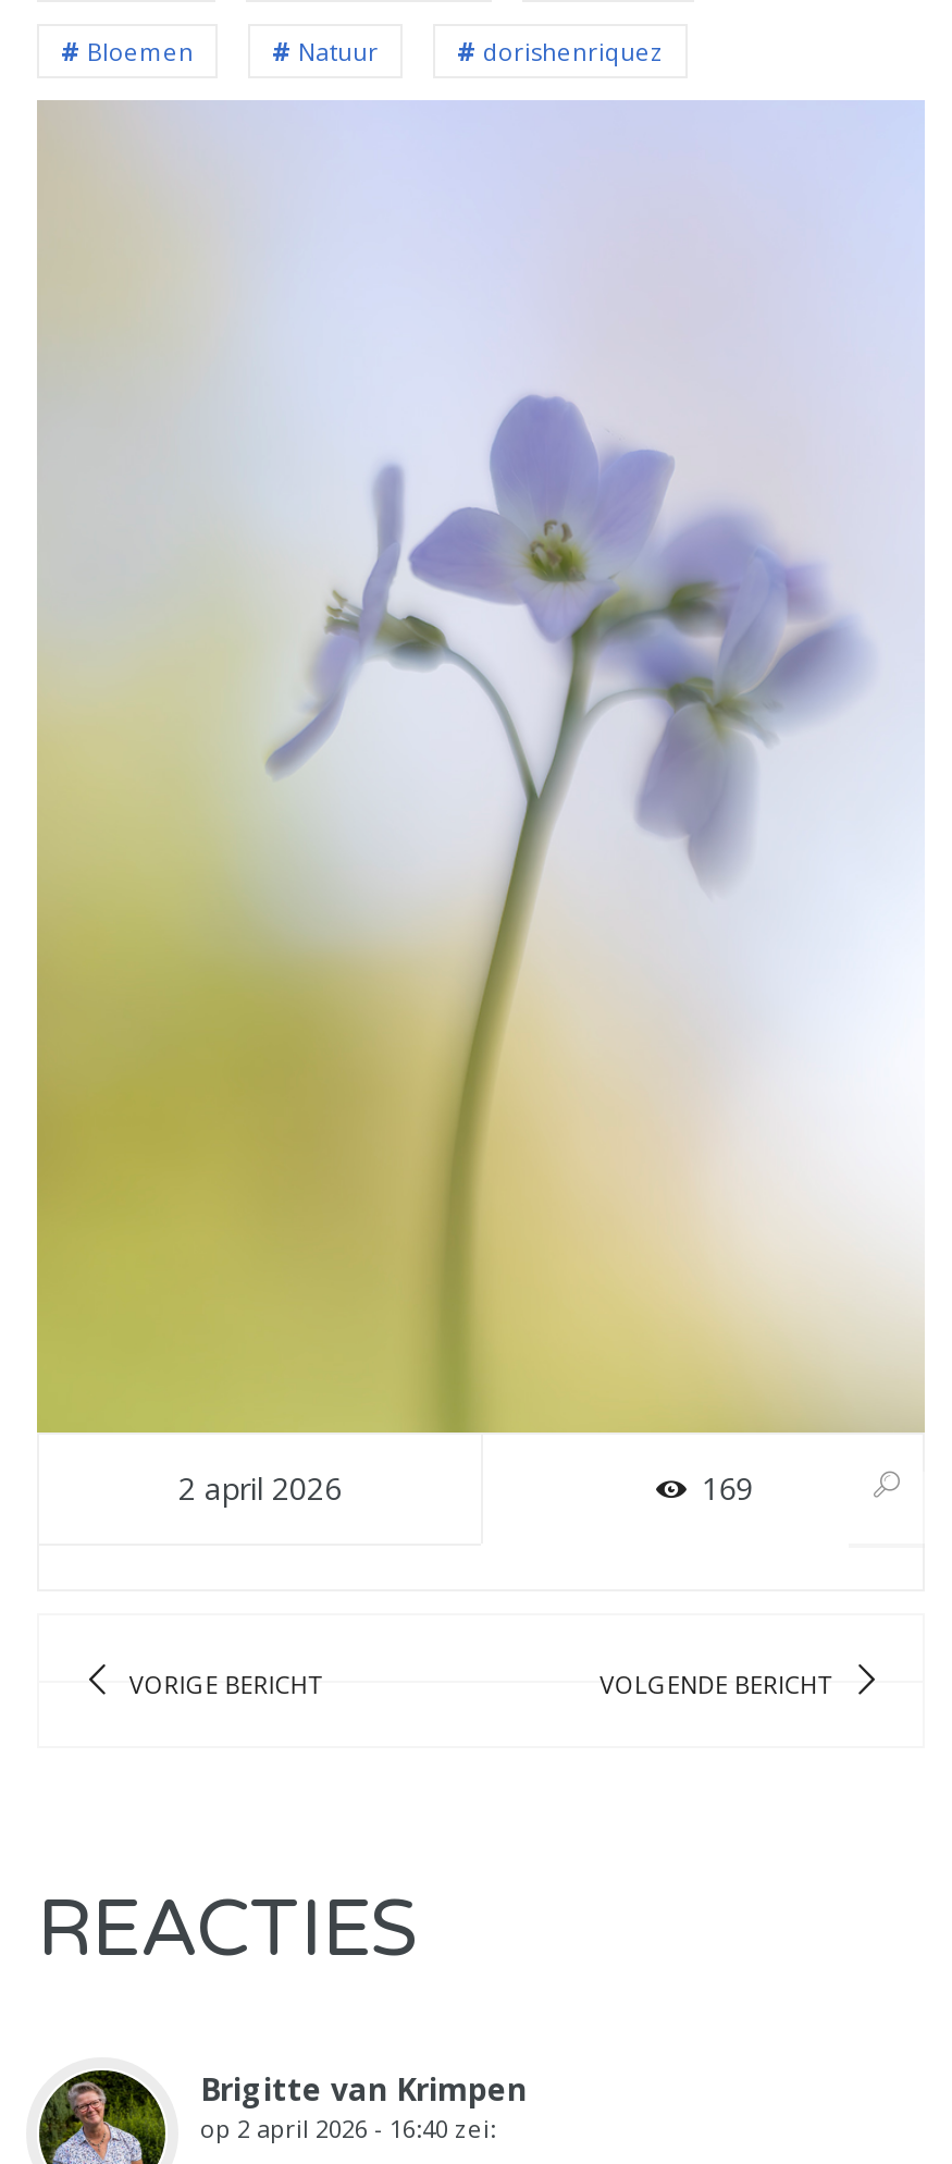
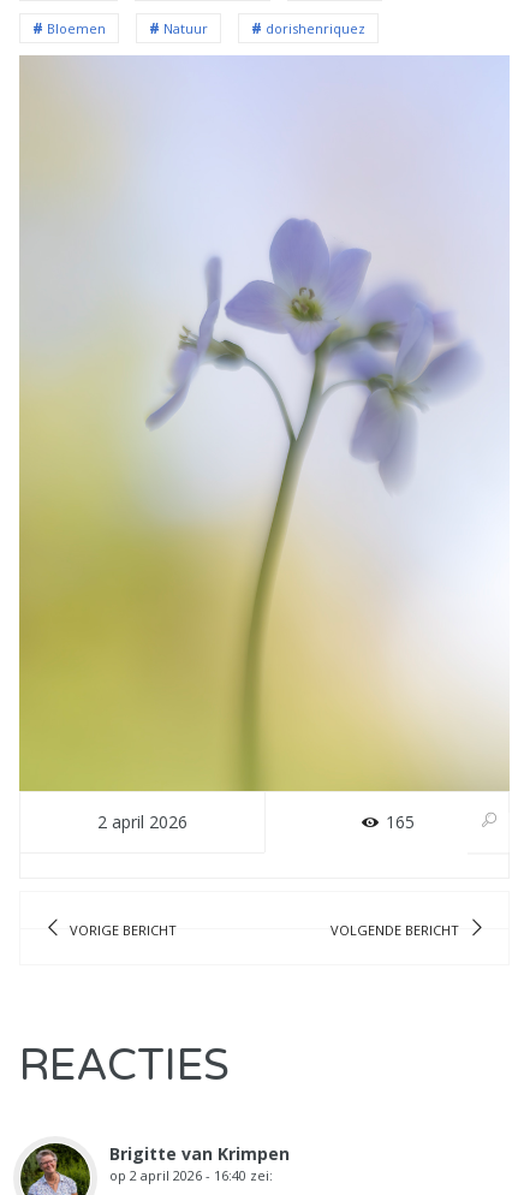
- 169
+ 165
